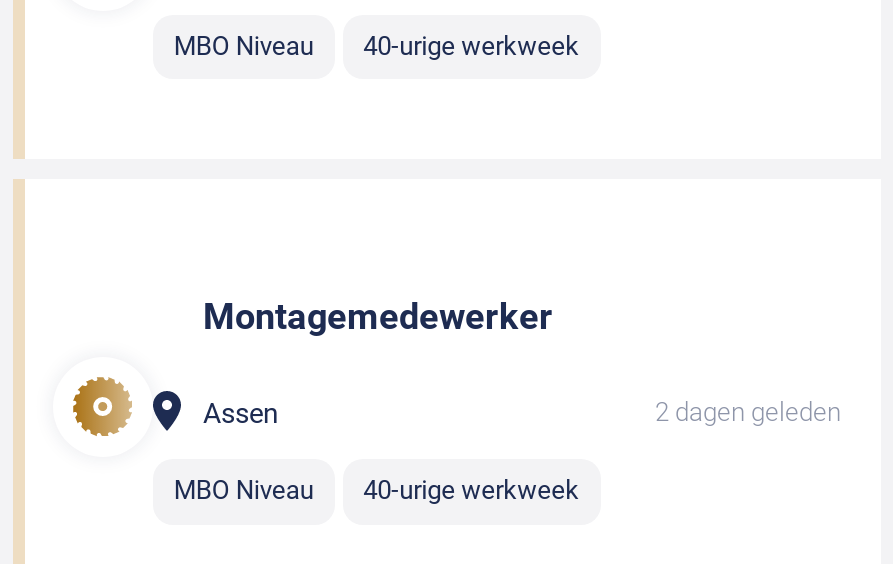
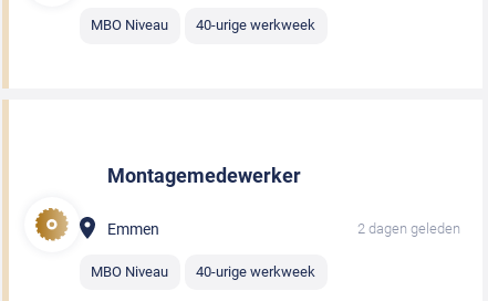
- Assen
+ Emmen
